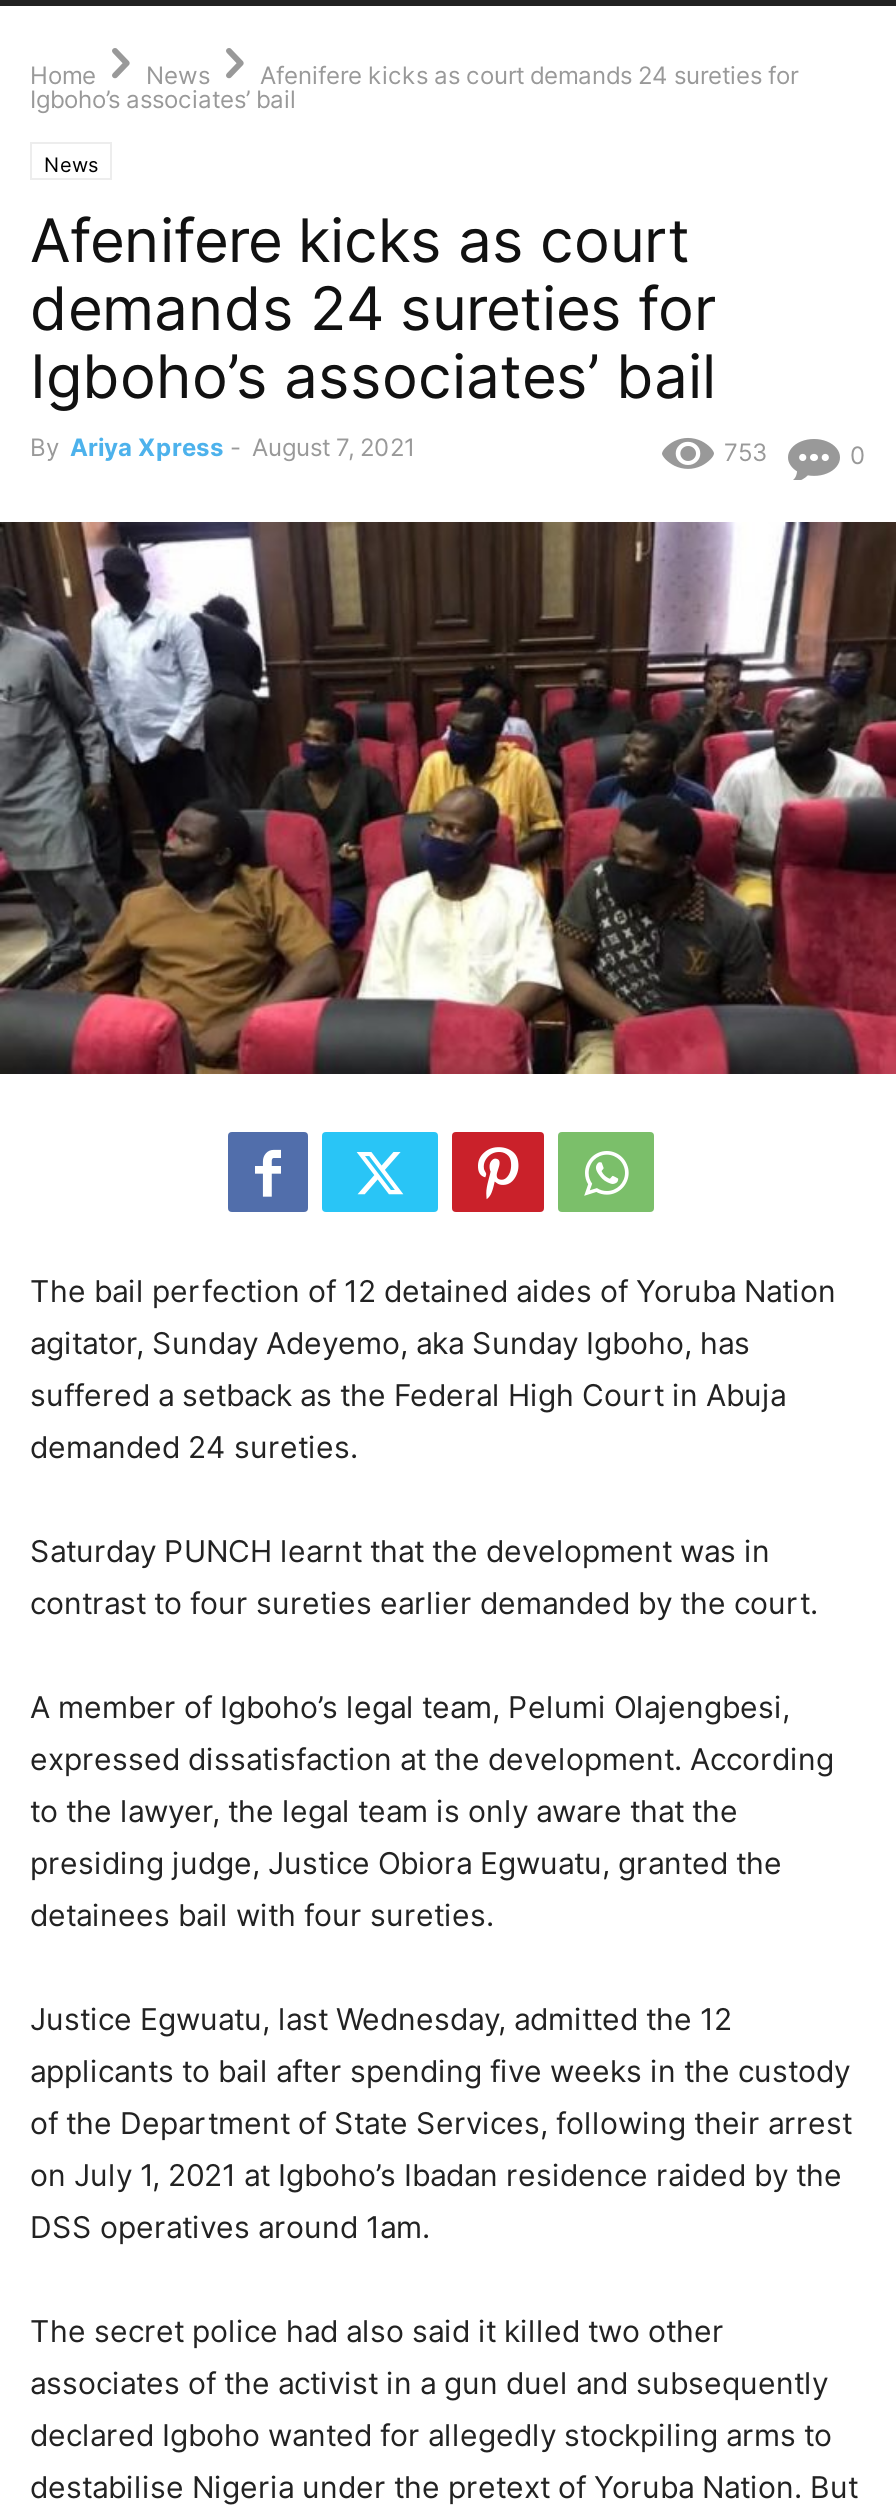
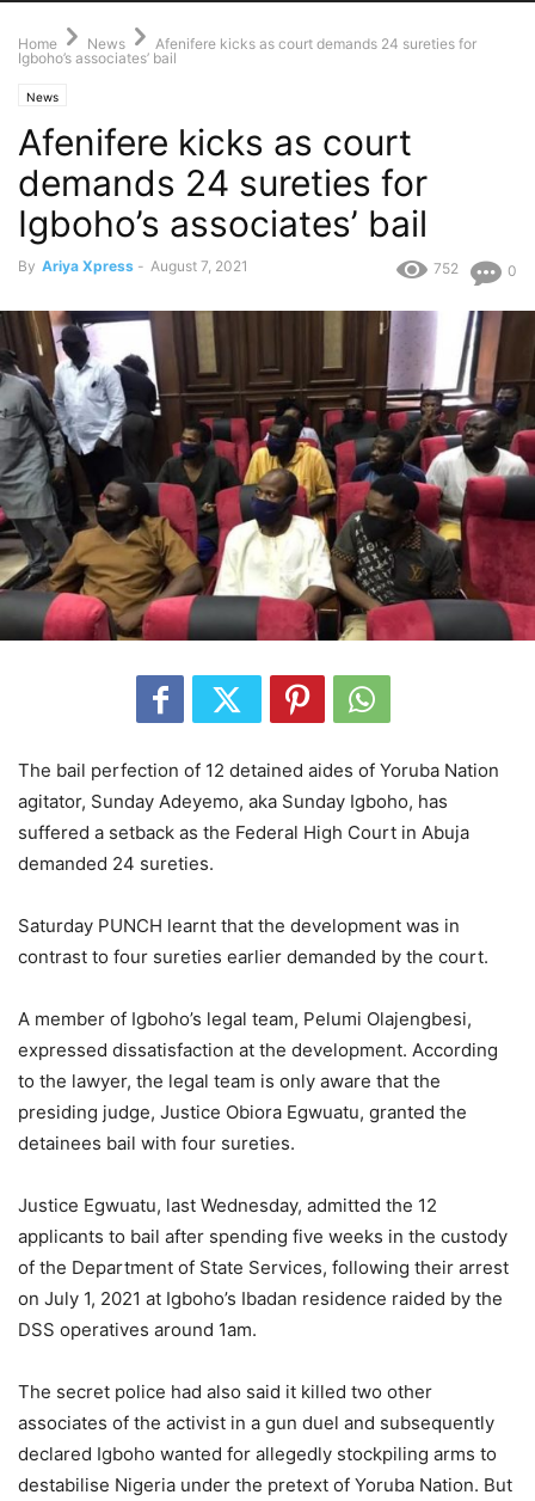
- 753
+ 752
